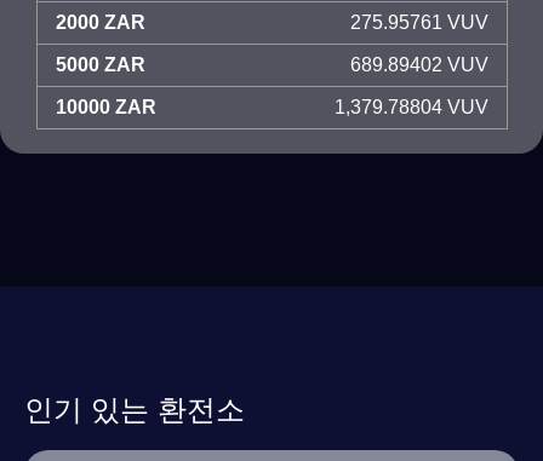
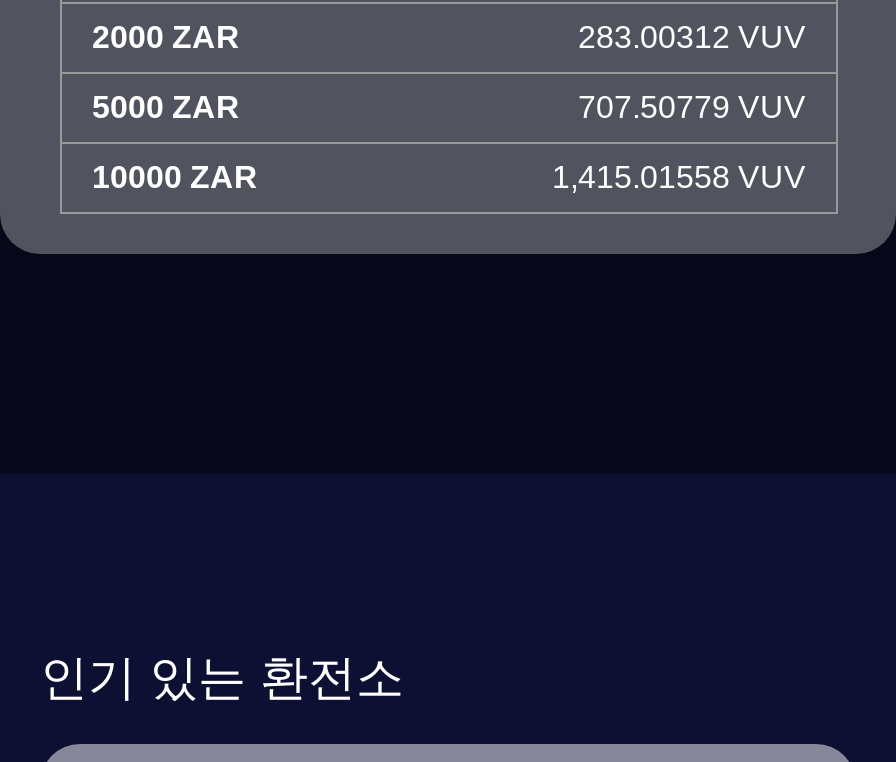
- 275.95761 VUV
+ 283.00312 VUV

- 689.89402 VUV
+ 707.50779 VUV

- 1,379.78804 VUV
+ 1,415.01558 VUV
